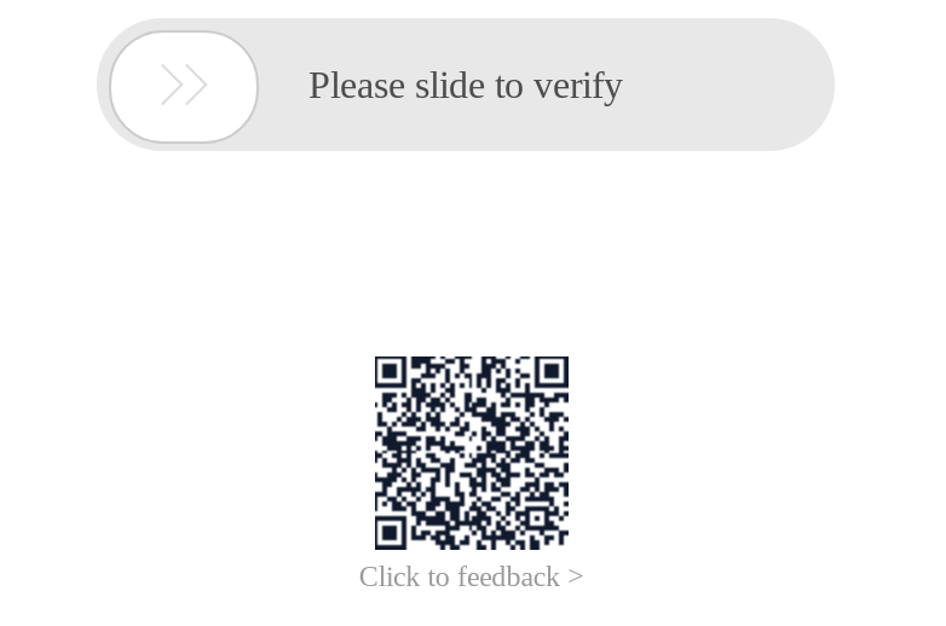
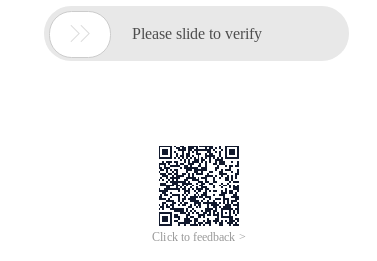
- [image]
+ [image]
